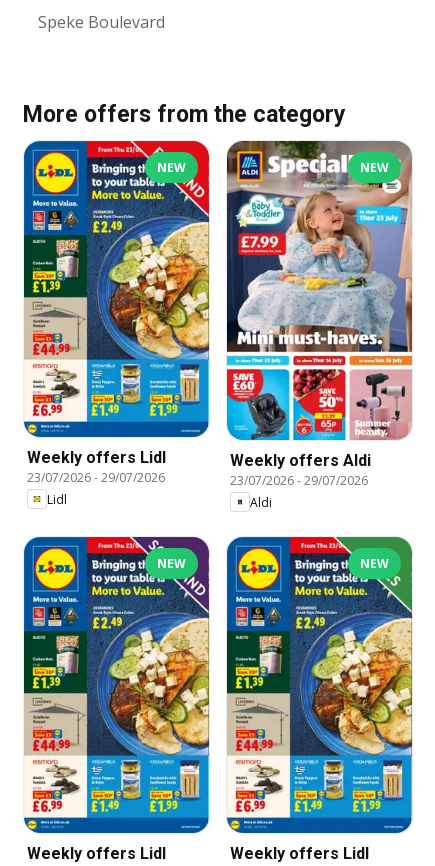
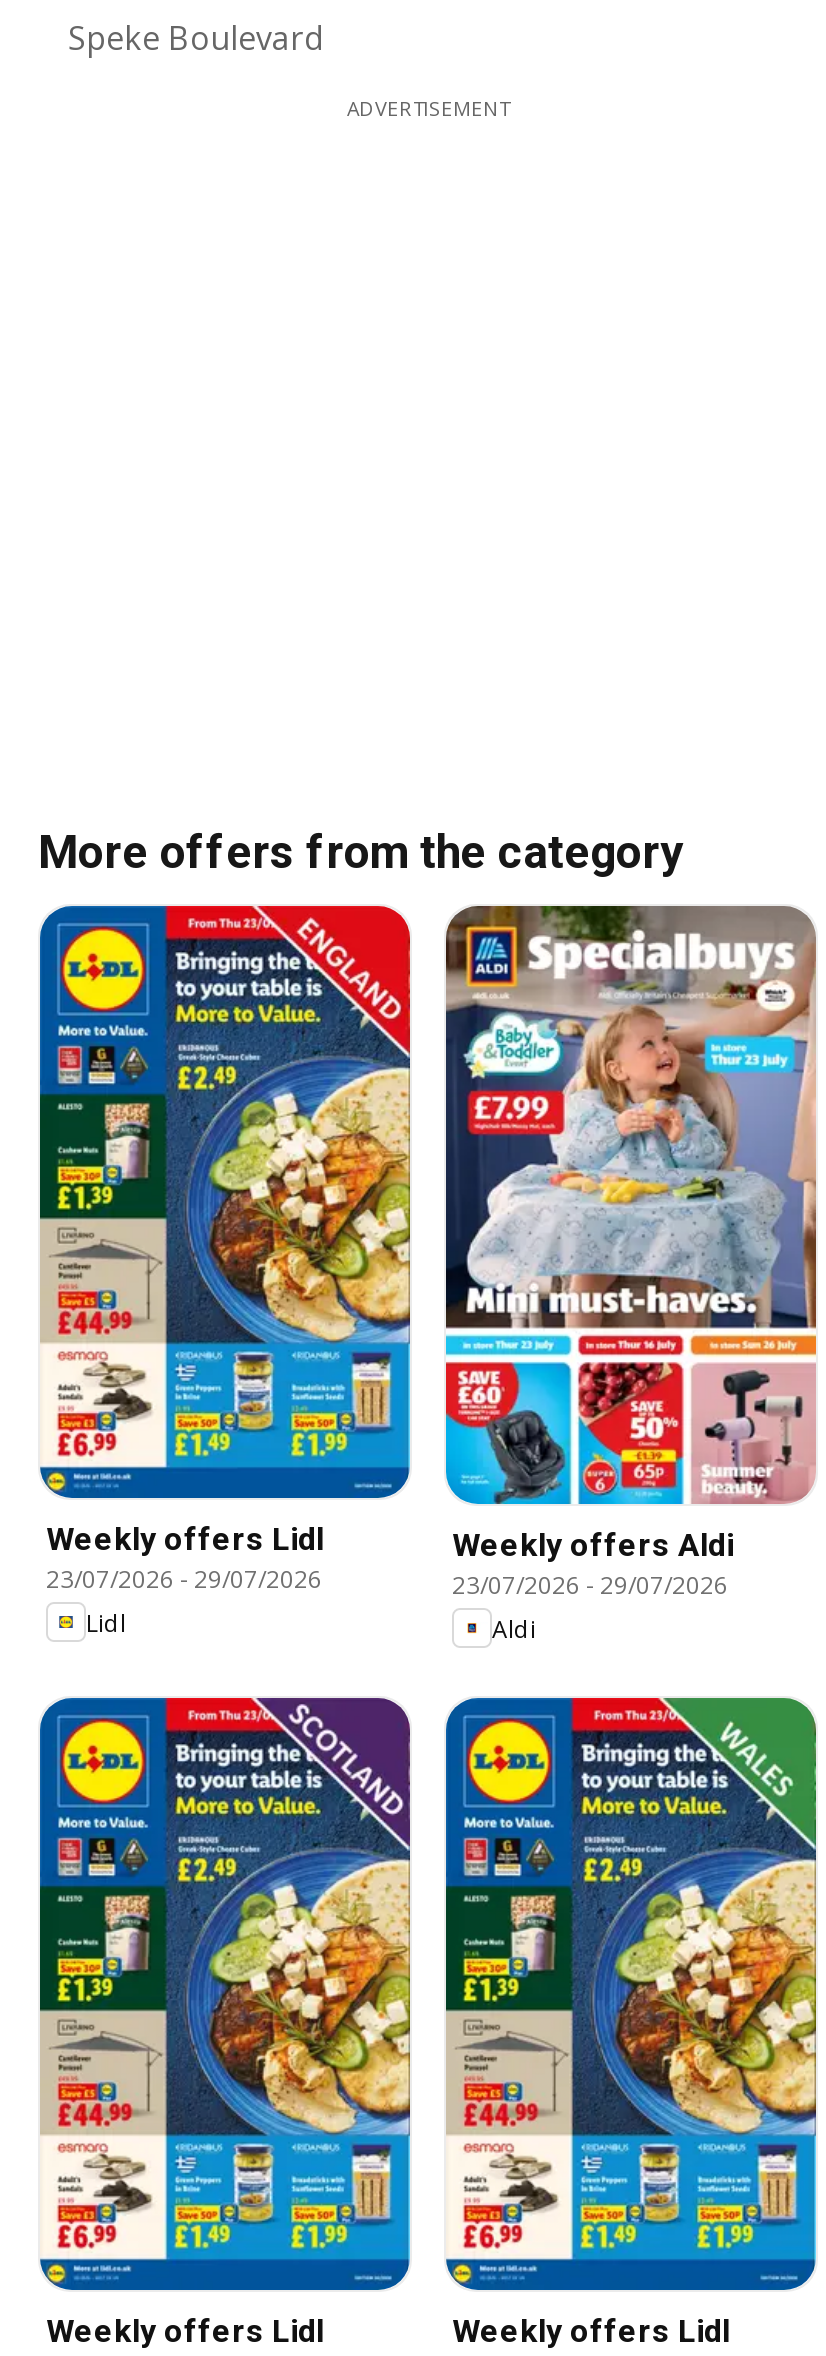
+ ADVERTISEMENT

- NEW

- NEW

- NEW

- NEW
